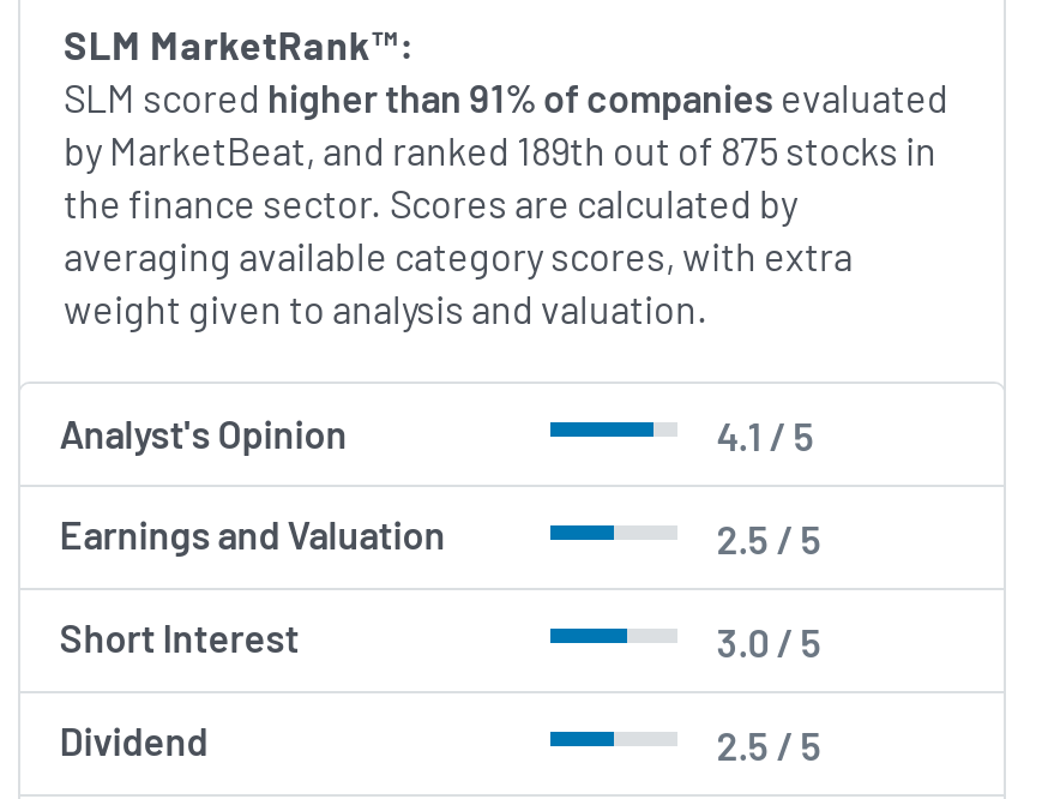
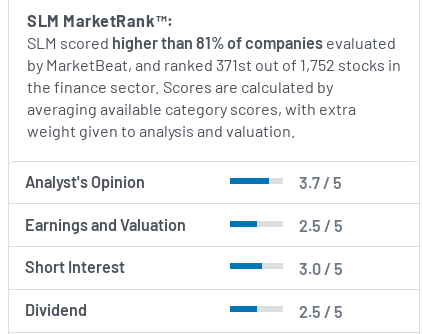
- SLM scored higher than 91% of companies evaluated
+ SLM scored higher than 81% of companies evaluated

- by MarketBeat, and ranked 189th out of 875 stocks in
+ by MarketBeat, and ranked 371st out of 1,752 stocks in

- 4.1 / 5
+ 3.7 / 5
